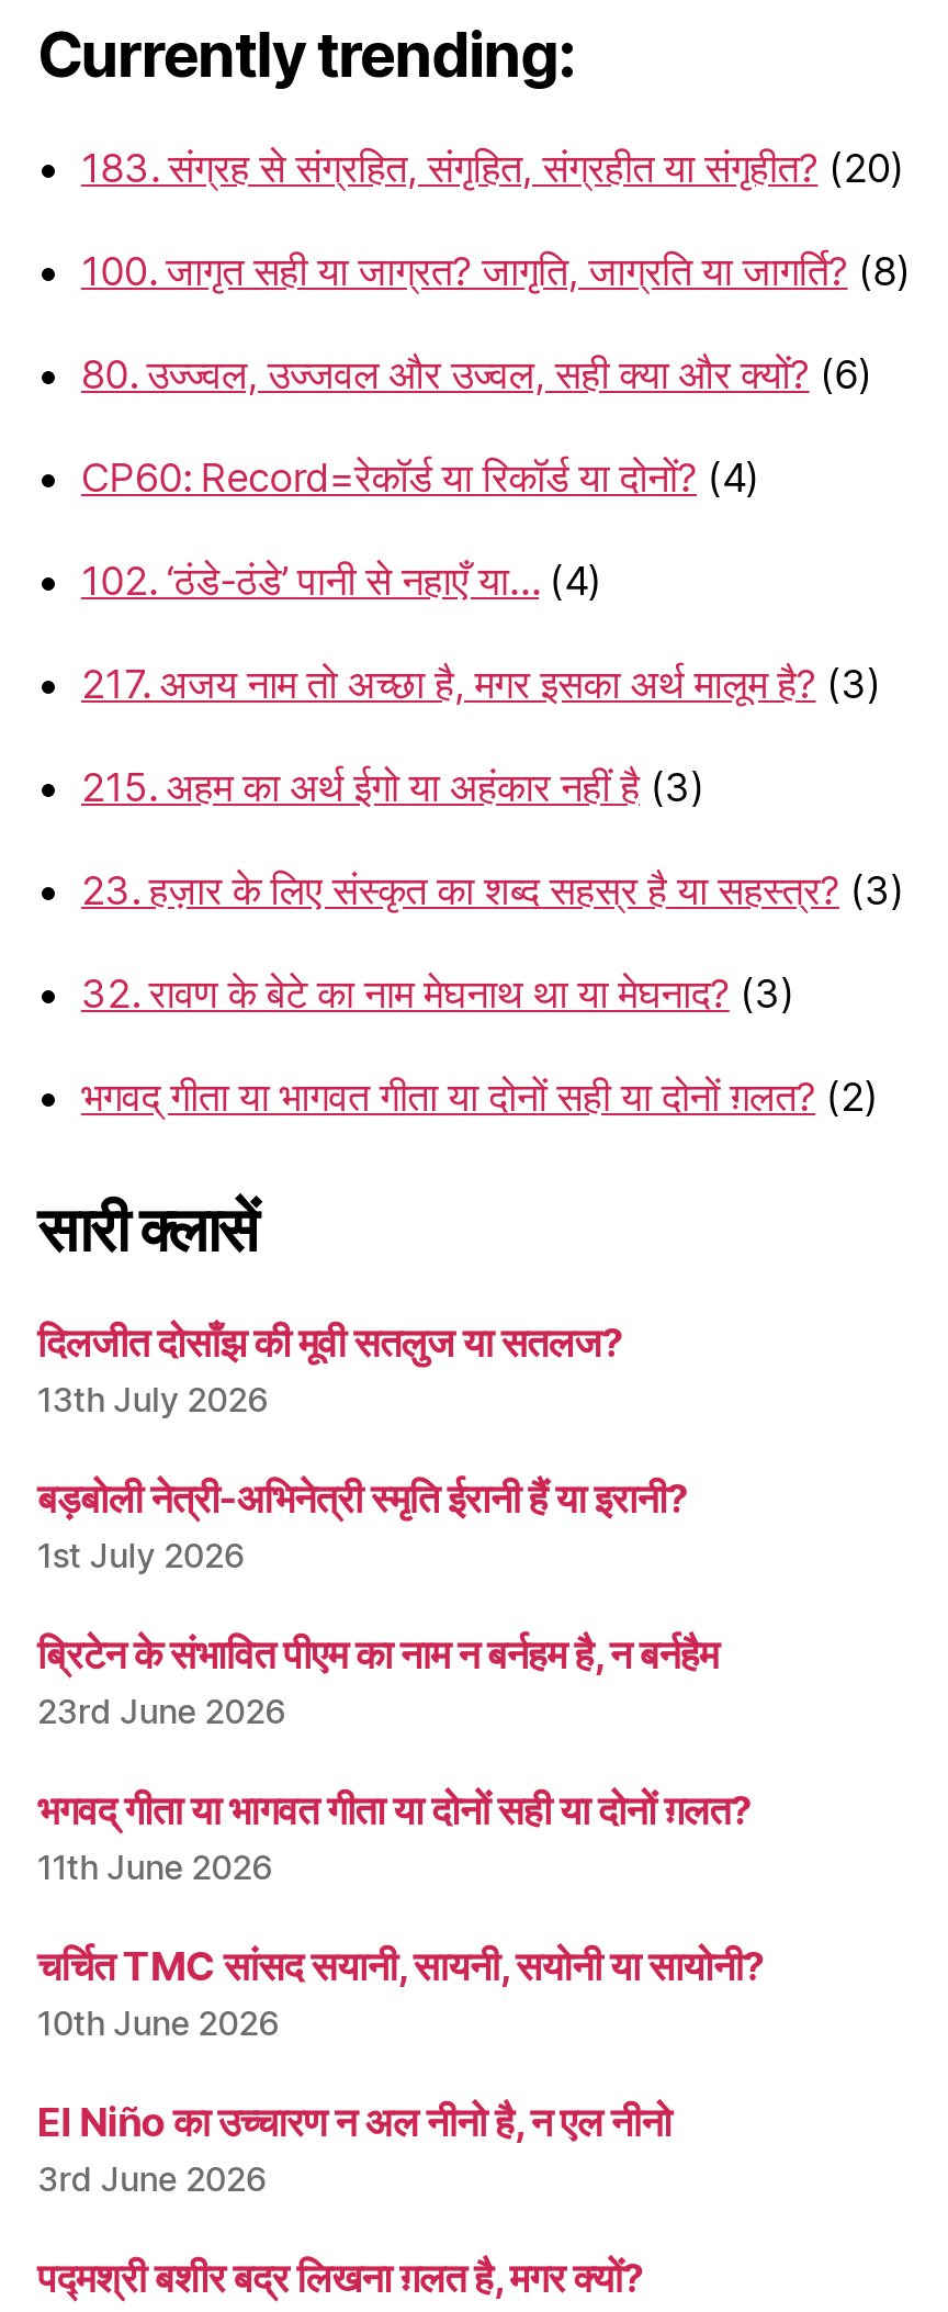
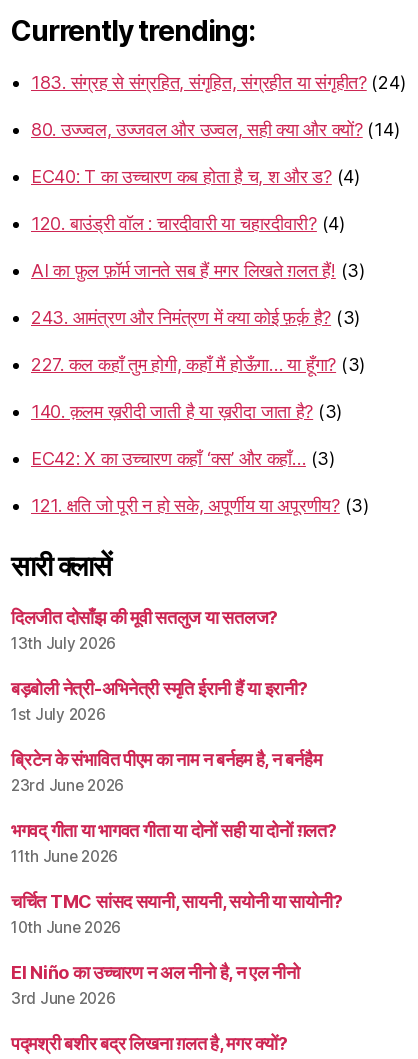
- 183. संग्रह से संग्रहित, संगृहित, संग्रहीत या संगृहीत? (20)
+ 183. संग्रह से संग्रहित, संगृहित, संग्रहीत या संगृहीत? (24)

- 100. जागृत सही या जाग्रत? जागृति, जाग्रति या जागर्ति? (8)
+ 80. उज्ज्वल, उज्जवल और उज्वल, सही क्या और क्यों? (14)

- 80. उज्ज्वल, उज्जवल और उज्वल, सही क्या और क्यों? (6)
+ EC40: T का उच्चारण कब होता है च, श और ड? (4)

- CP60: Record=रेकॉर्ड या रिकॉर्ड या दोनों? (4)
+ 120. बाउंड्री वॉल : चारदीवारी या चहारदीवारी? (4)

- 102. ‘ठंडे-ठंडे’ पानी से नहाएँ या… (4)
+ AI का फ़ुल फ़ॉर्म जानते सब हैं मगर लिखते ग़लत हैं! (3)

- 217. अजय नाम तो अच्छा है, मगर इसका अर्थ मालूम है? (3)
+ 243. आमंत्रण और निमंत्रण में क्या कोई फ़र्क़ है? (3)

- 215. अहम का अर्थ ईगो या अहंकार नहीं है (3)
+ 227. कल कहाँ तुम होगी, कहाँ मैं होऊँगा… या हूँगा? (3)

- 23. हज़ार के लिए संस्कृत का शब्द सहस्र है या सहस्त्र? (3)
+ 140. क़लम ख़रीदी जाती है या ख़रीदा जाता है? (3)

- 32. रावण के बेटे का नाम मेघनाथ था या मेघनाद? (3)
+ EC42: X का उच्चारण कहाँ ‘क्स’ और कहाँ… (3)

- भगवद् गीता या भागवत गीता या दोनों सही या दोनों ग़लत? (2)
+ 121. क्षति जो पूरी न हो सके, अपूर्णीय या अपूरणीय? (3)
